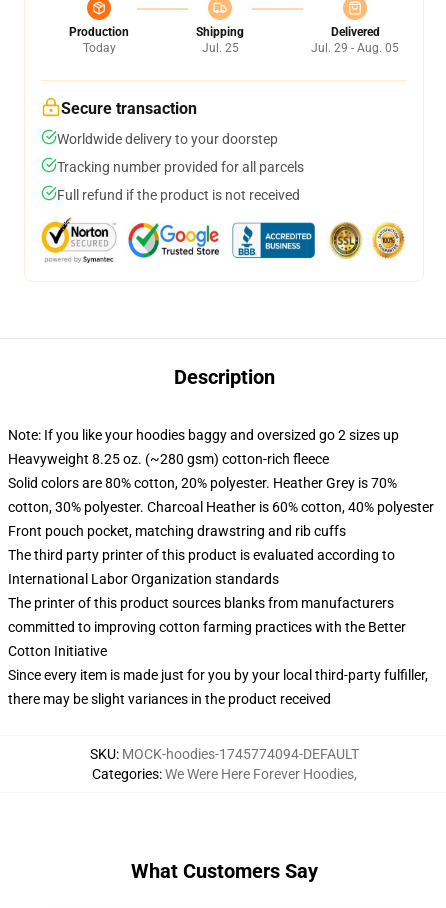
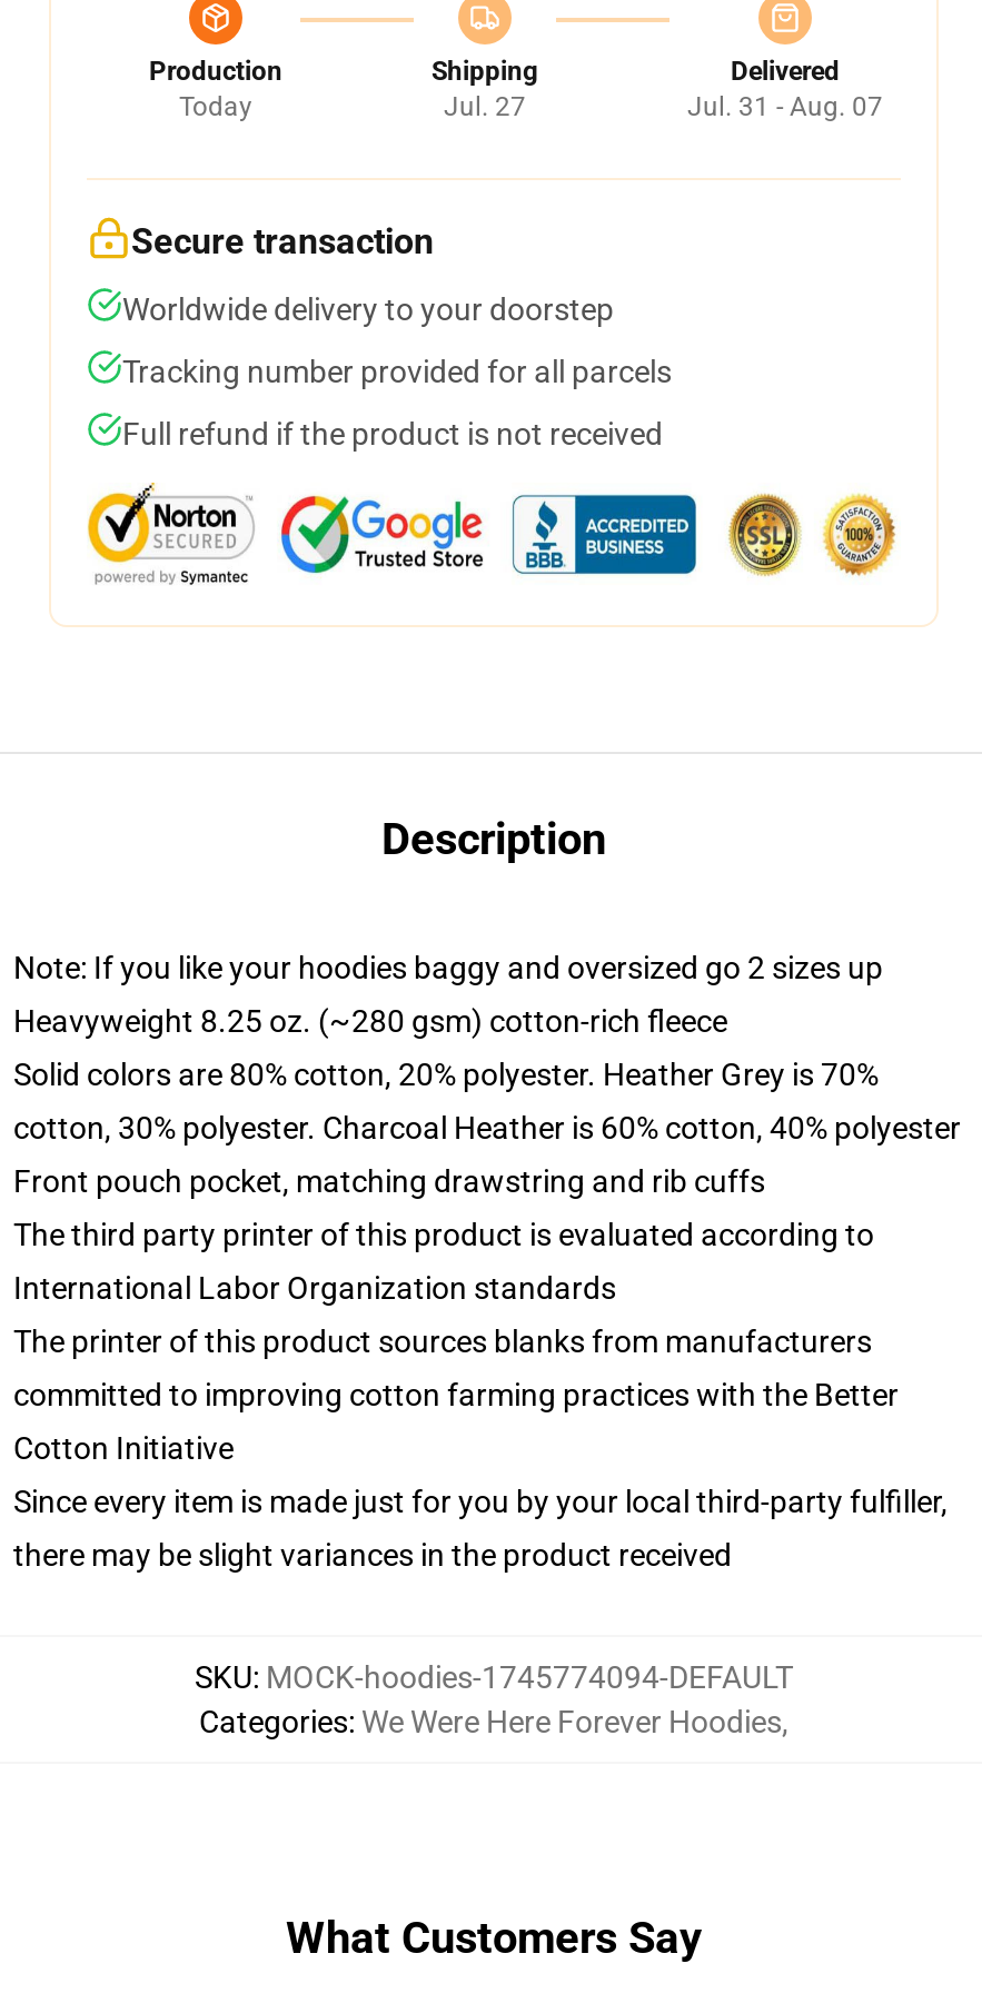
- Jul. 25
+ Jul. 27

- Jul. 29 - Aug. 05
+ Jul. 31 - Aug. 07
